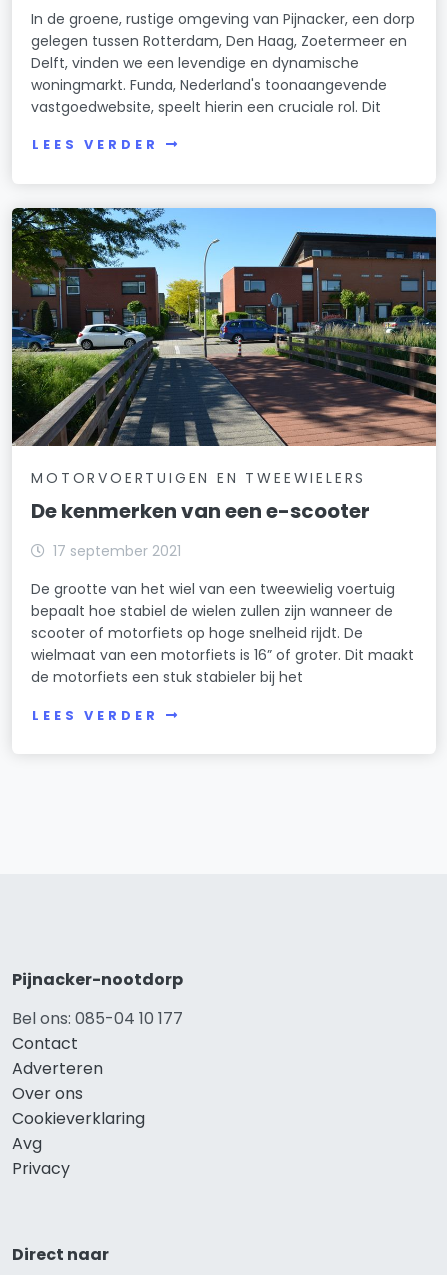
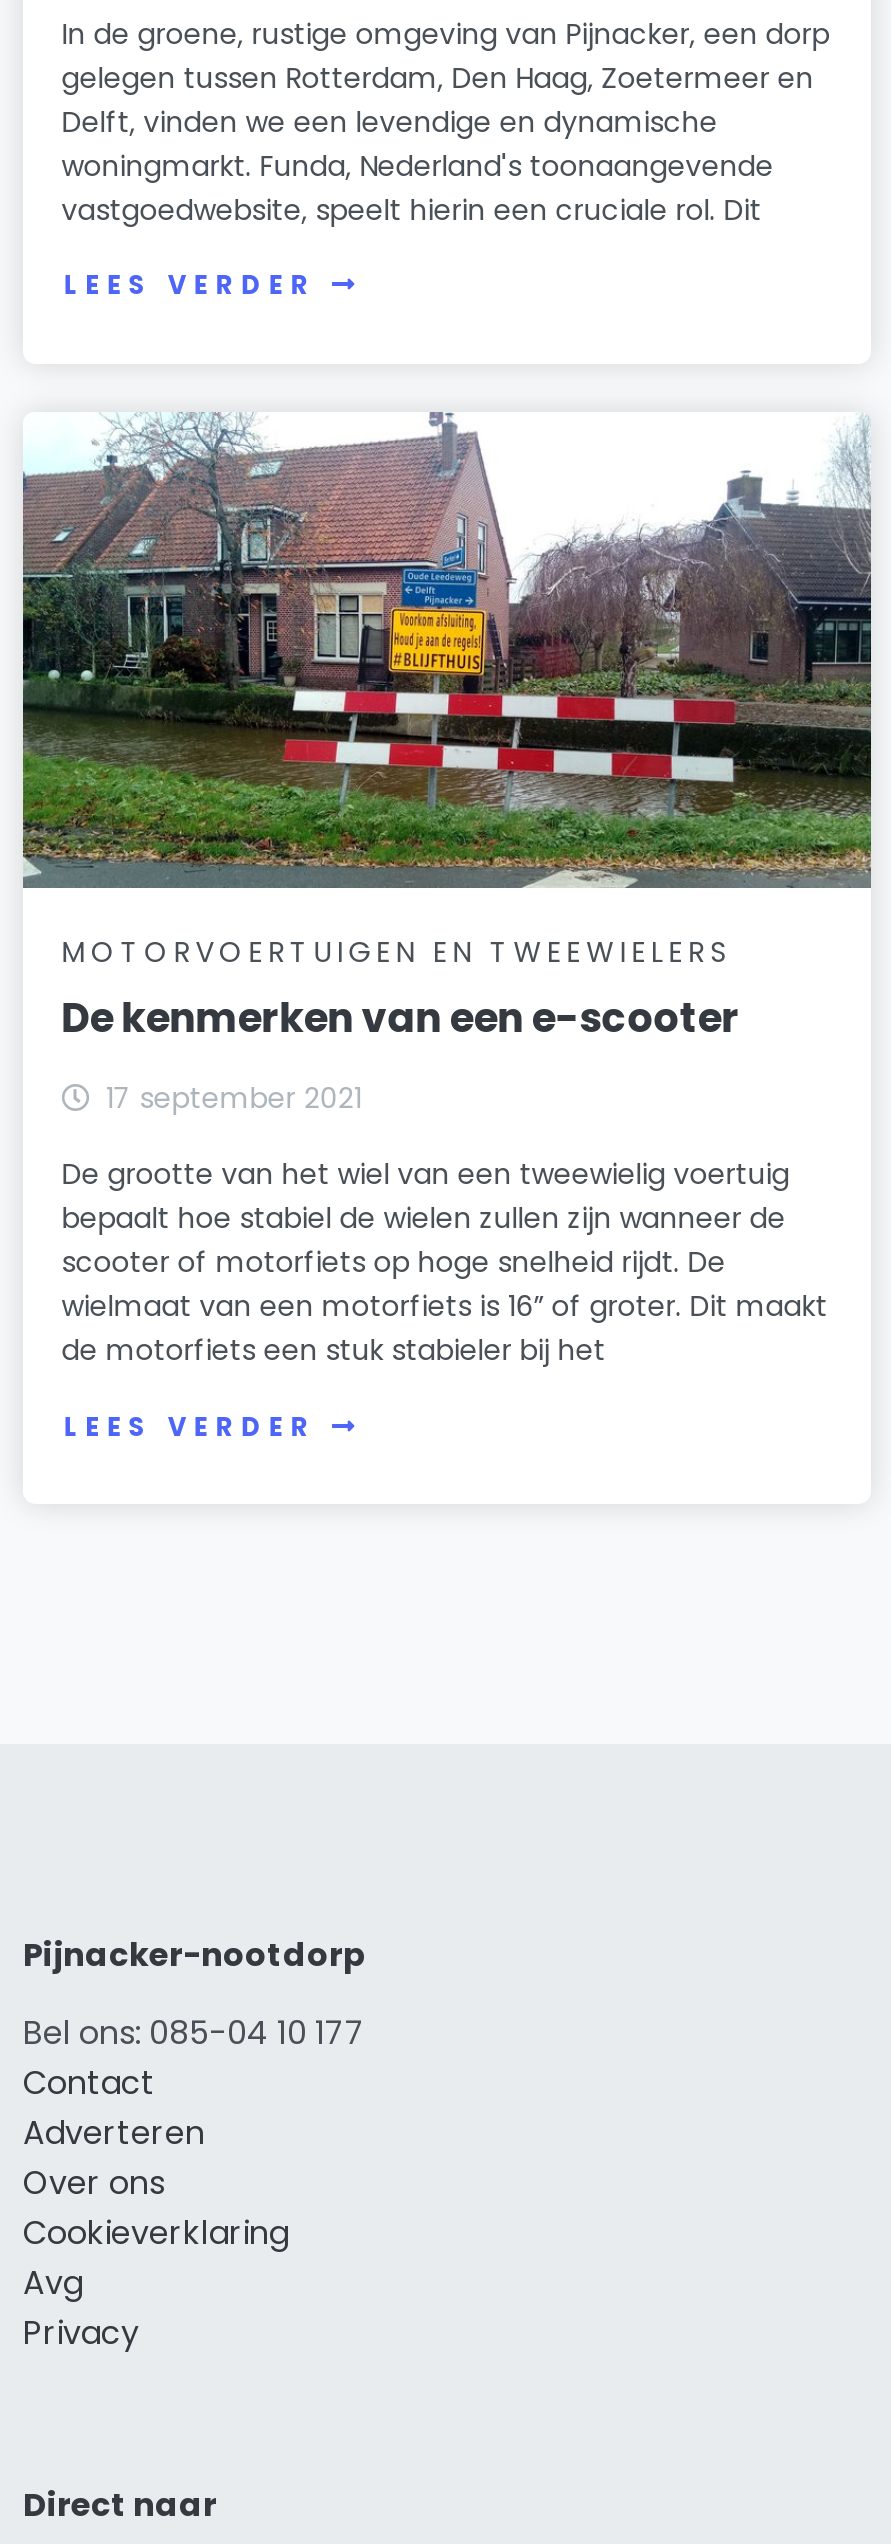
- [image]
+ [image]
